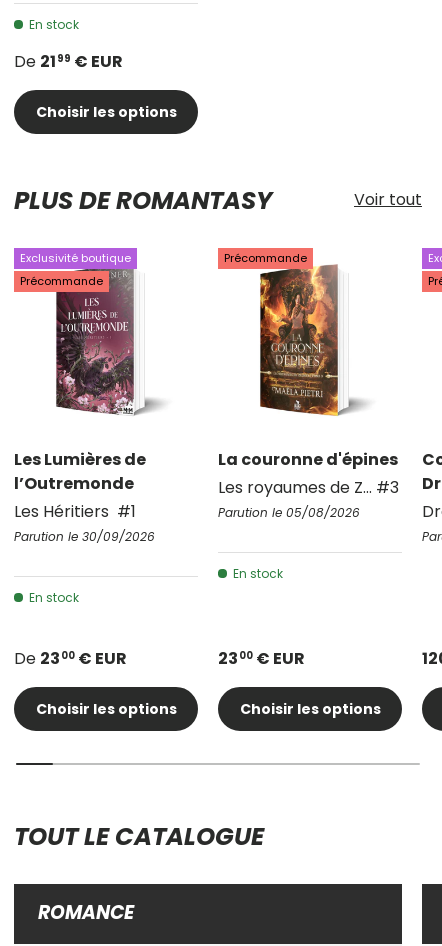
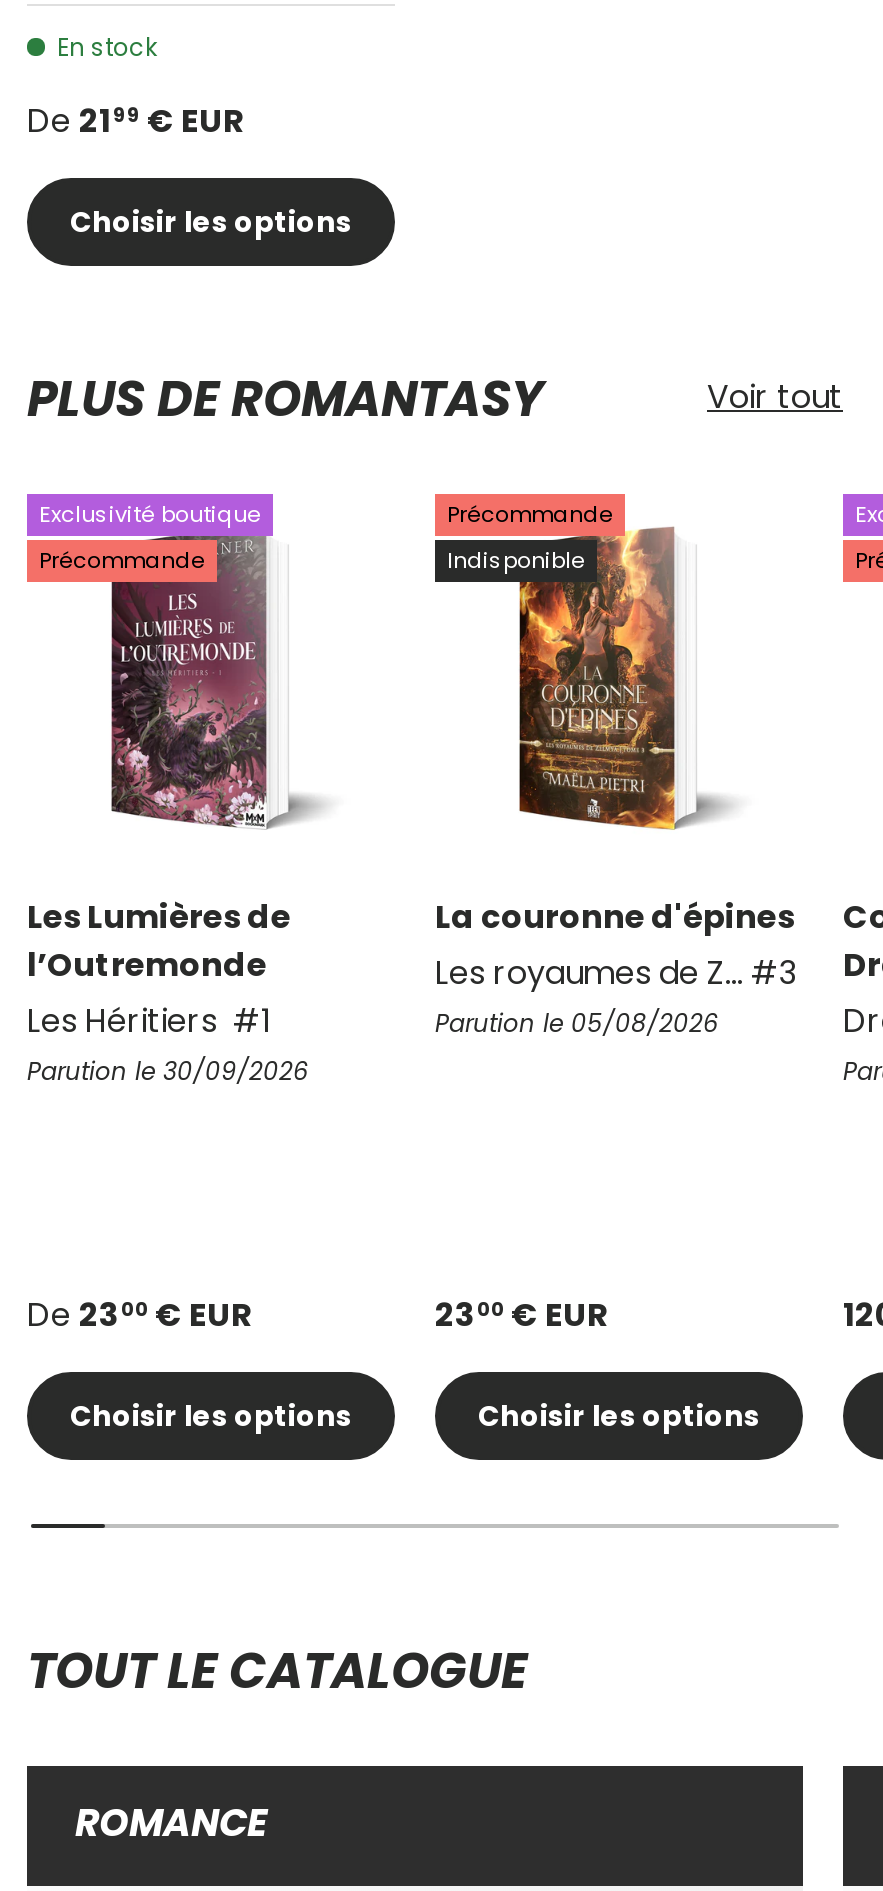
+ Indisponible

- En stock

- En stock
